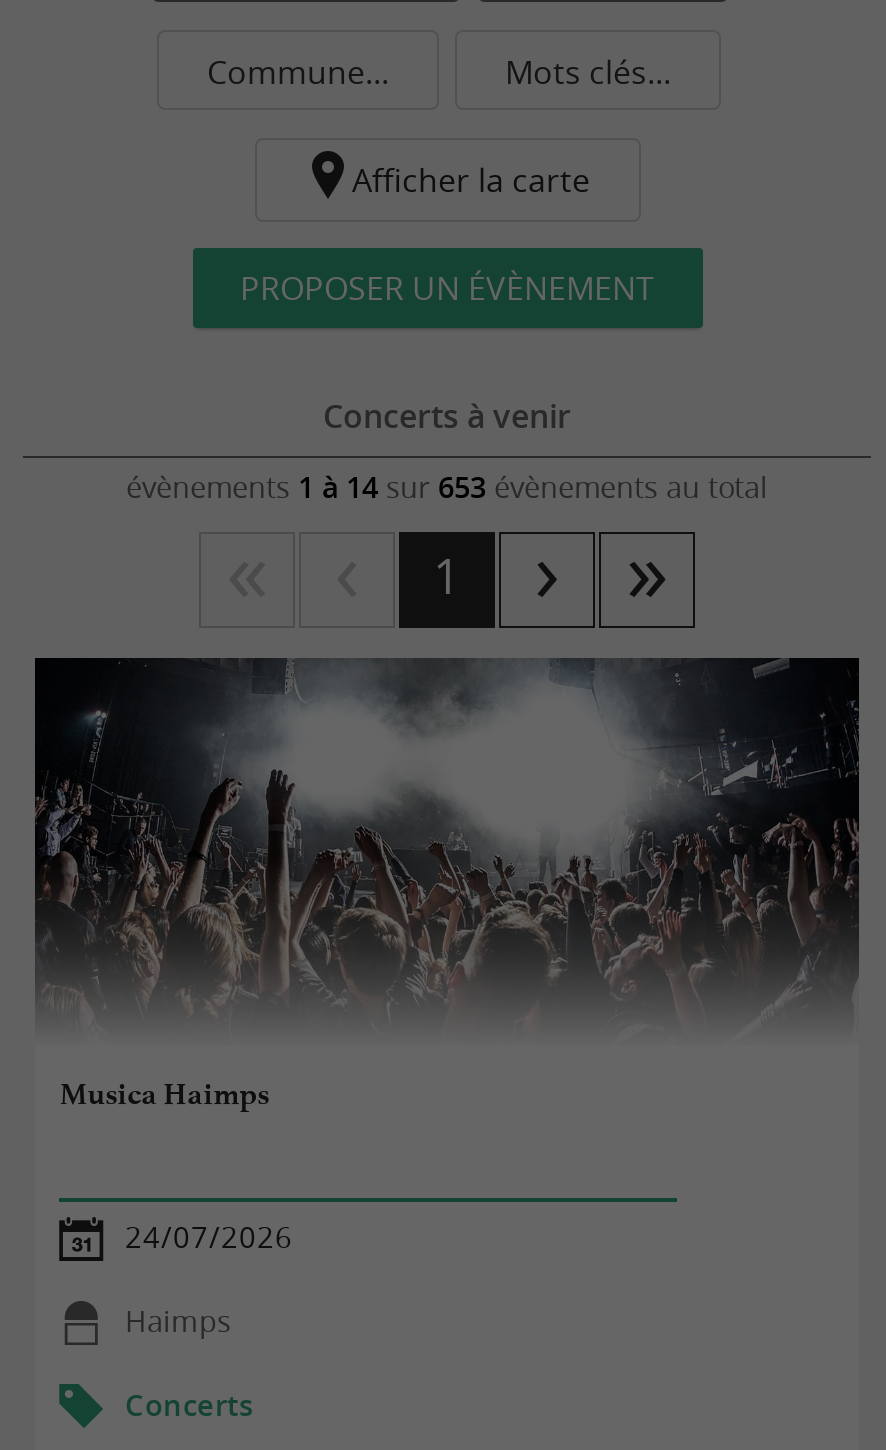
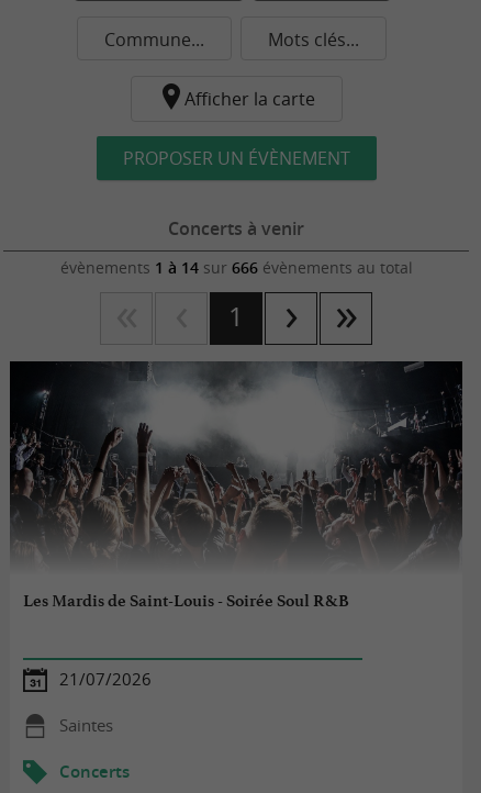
- évènements 1 à 14 sur 653 évènements au total
+ évènements 1 à 14 sur 666 évènements au total

- Musica Haimps
+ Les Mardis de Saint-Louis - Soirée Soul R&B

- 24/07/2026
+ 21/07/2026

- Haimps
+ Saintes
